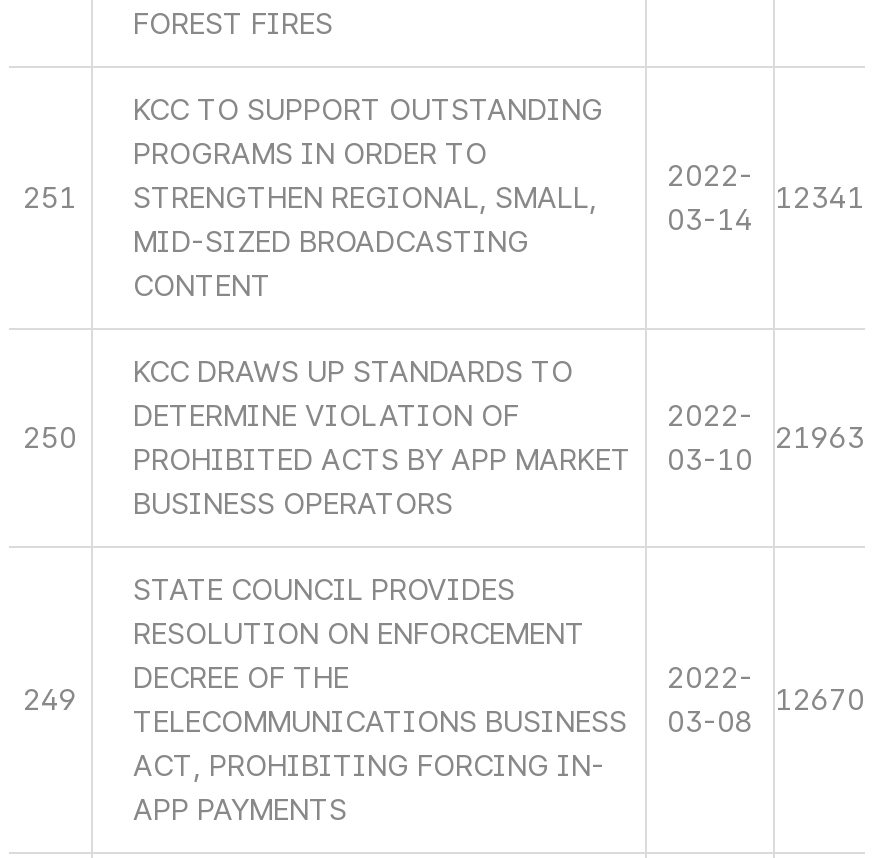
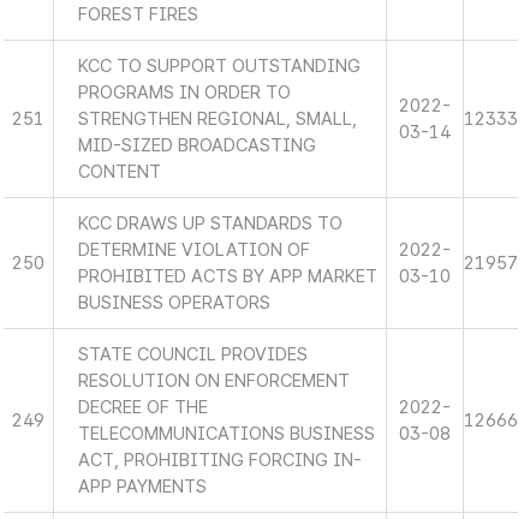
- 12341
+ 12333

- 21963
+ 21957

- 12670
+ 12666
